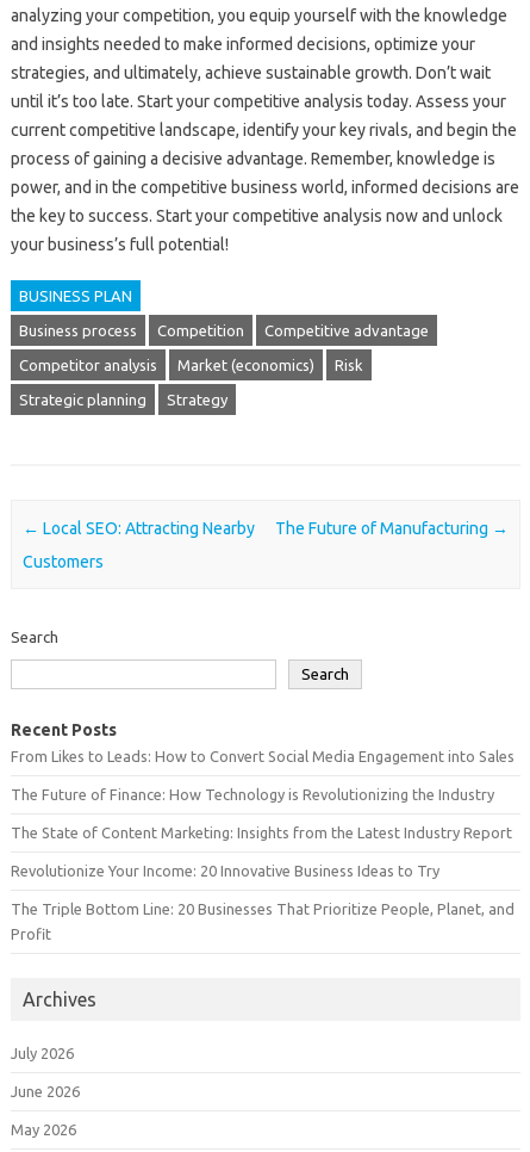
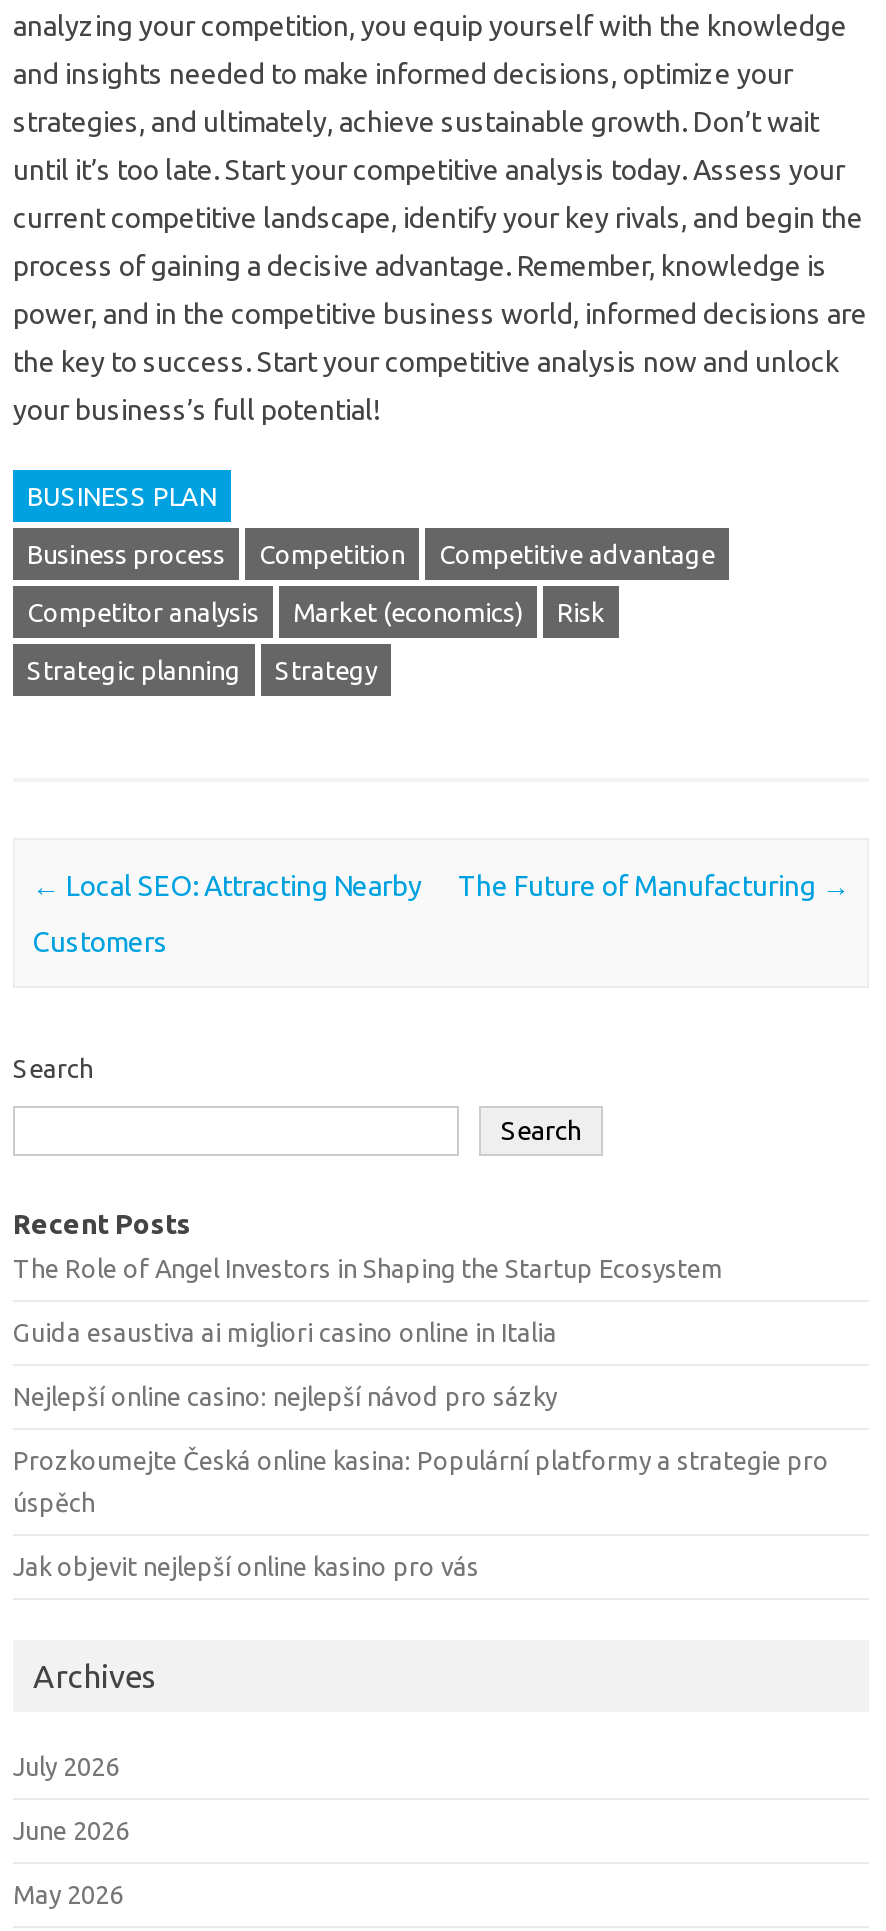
- From Likes to Leads: How to Convert Social Media Engagement into Sales
+ The Role of Angel Investors in Shaping the Startup Ecosystem

- The Future of Finance: How Technology is Revolutionizing the Industry
+ Guida esaustiva ai migliori casino online in Italia

- The State of Content Marketing: Insights from the Latest Industry Report
+ Nejlepší online casino: nejlepší návod pro sázky

- Revolutionize Your Income: 20 Innovative Business Ideas to Try
+ Prozkoumejte Česká online kasina: Populární platformy a strategie pro

- The Triple Bottom Line: 20 Businesses That Prioritize People, Planet, and
+ úspěch

- Profit
+ Jak objevit nejlepší online kasino pro vás
